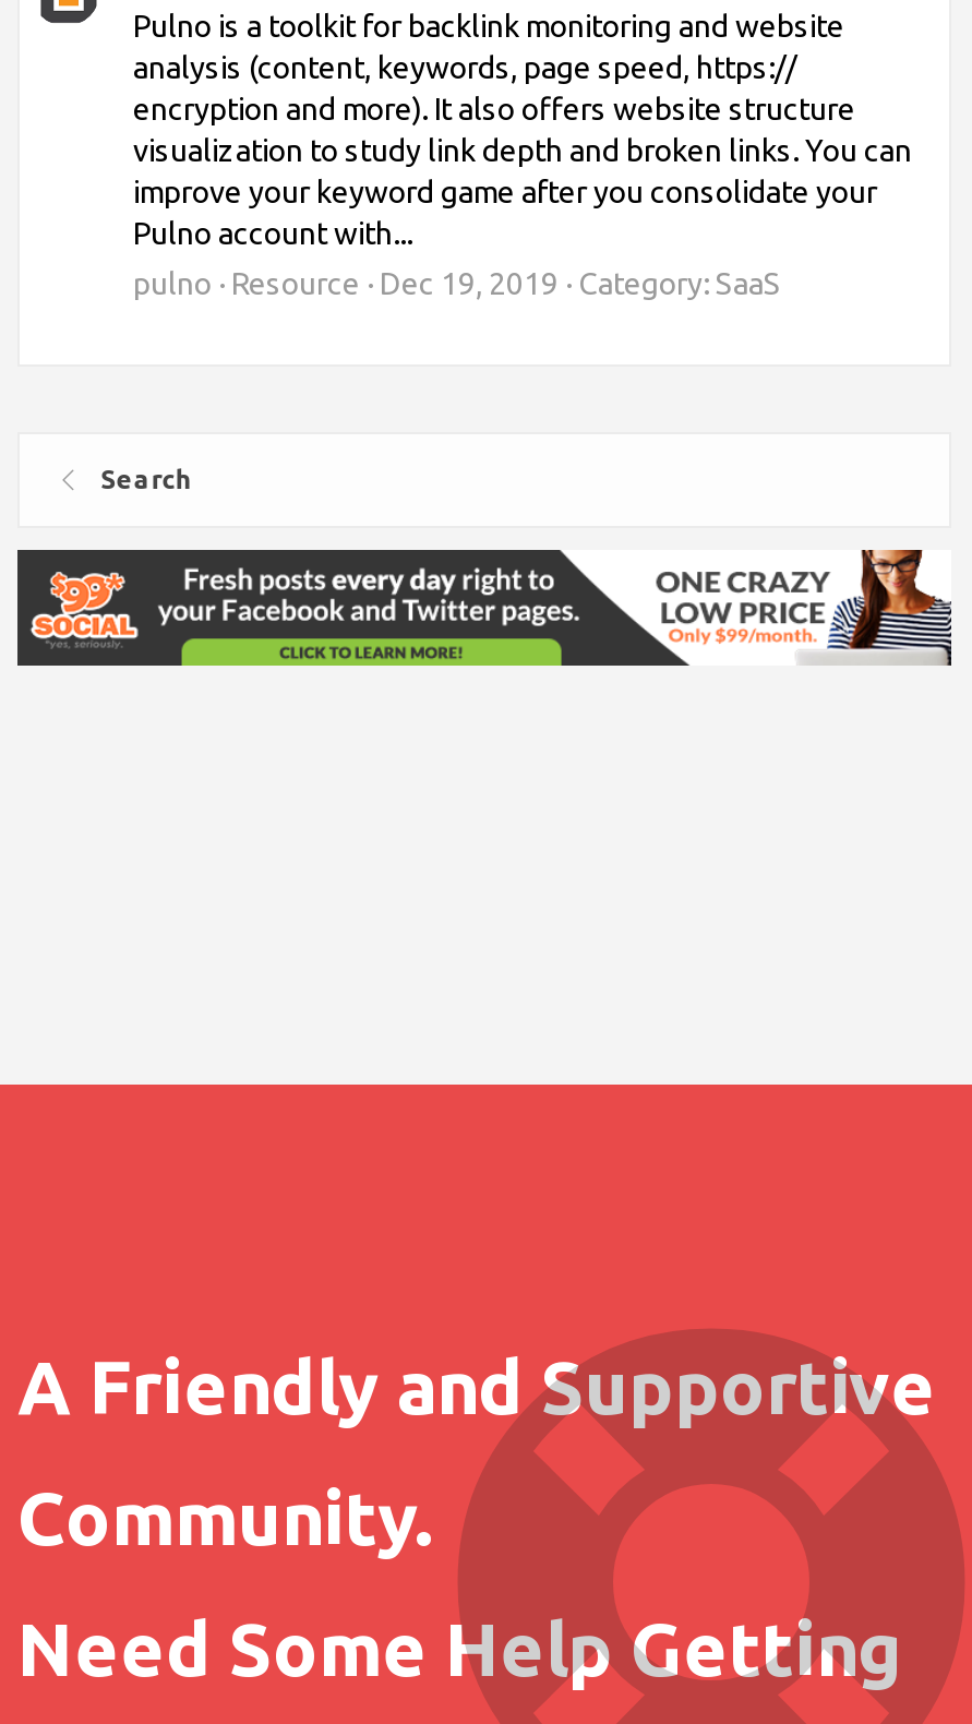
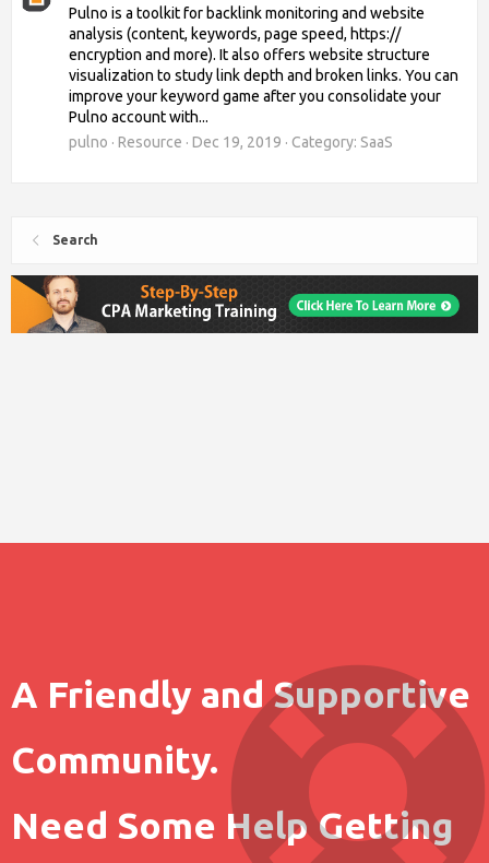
- [image]
+ [image]
